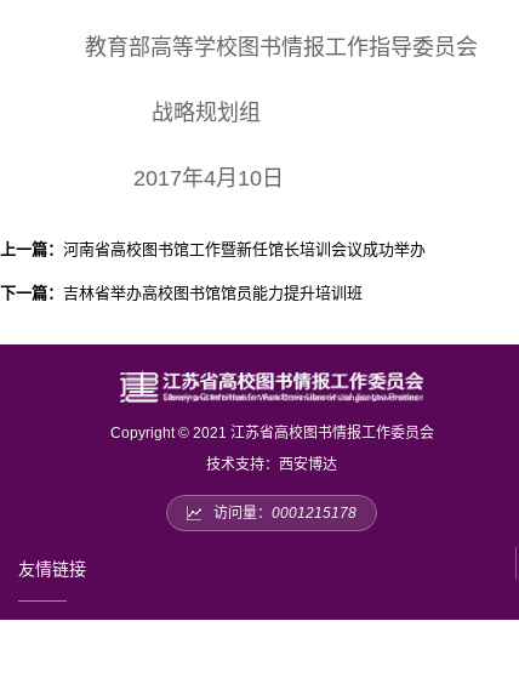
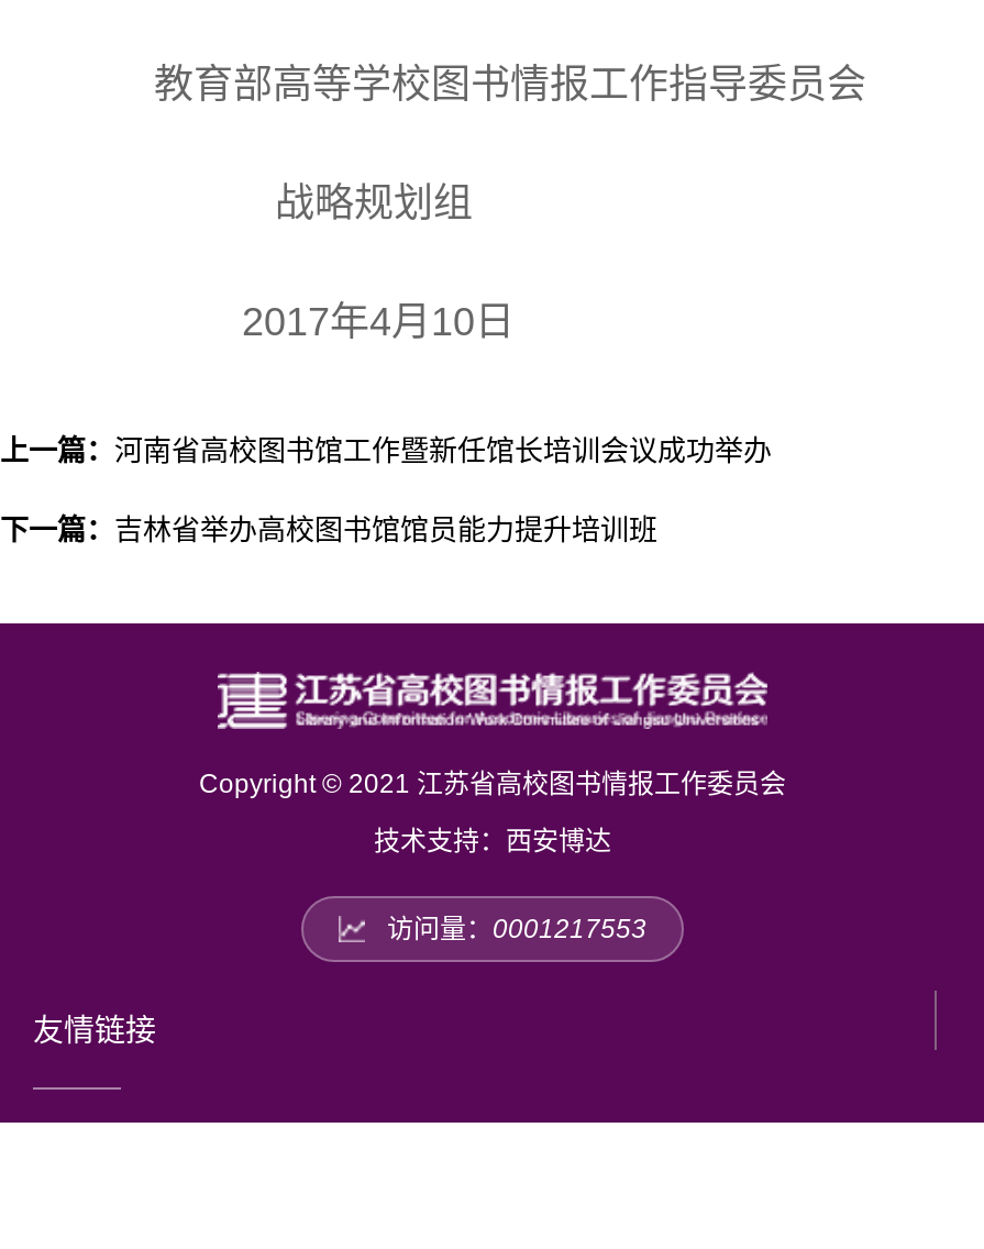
- 访问量：0001215178
+ 访问量：0001217553
